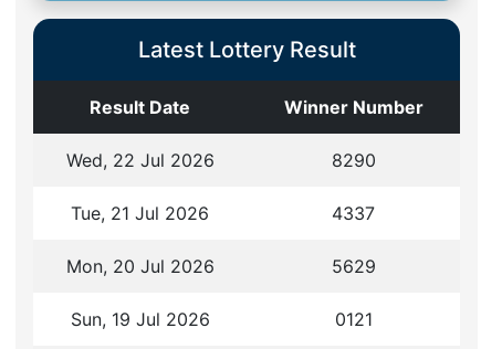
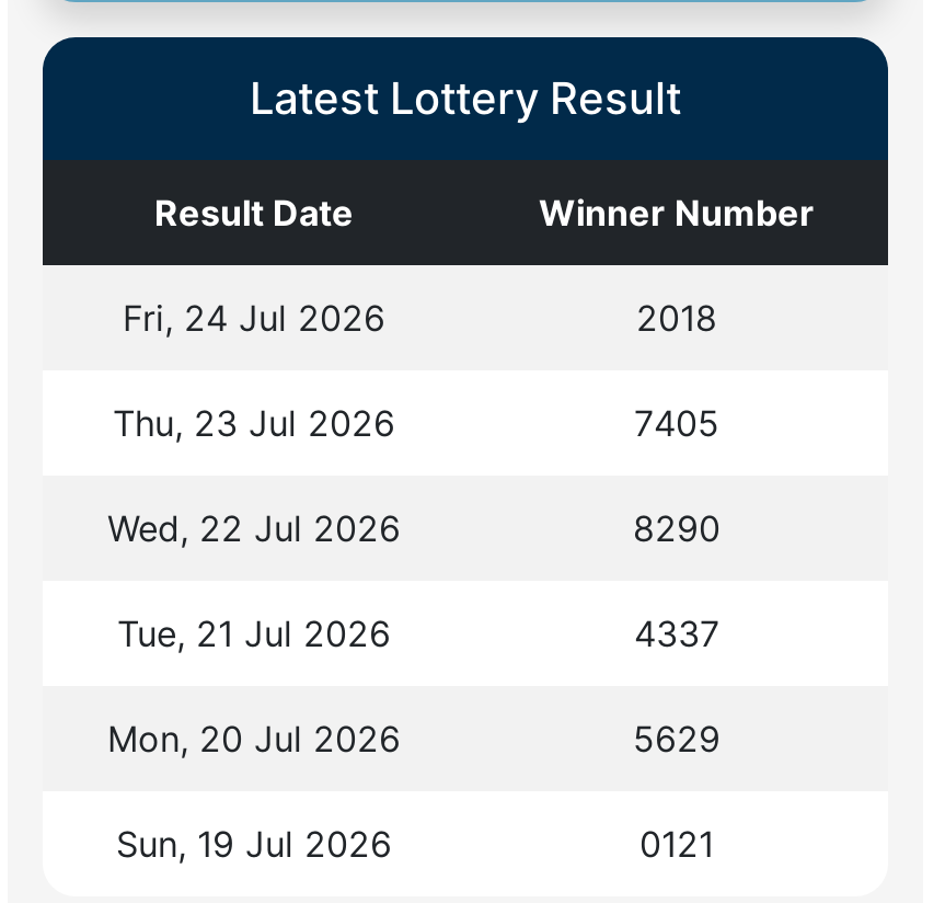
+ Fri, 24 Jul 2026
+ 2018
+ Thu, 23 Jul 2026
+ 7405
